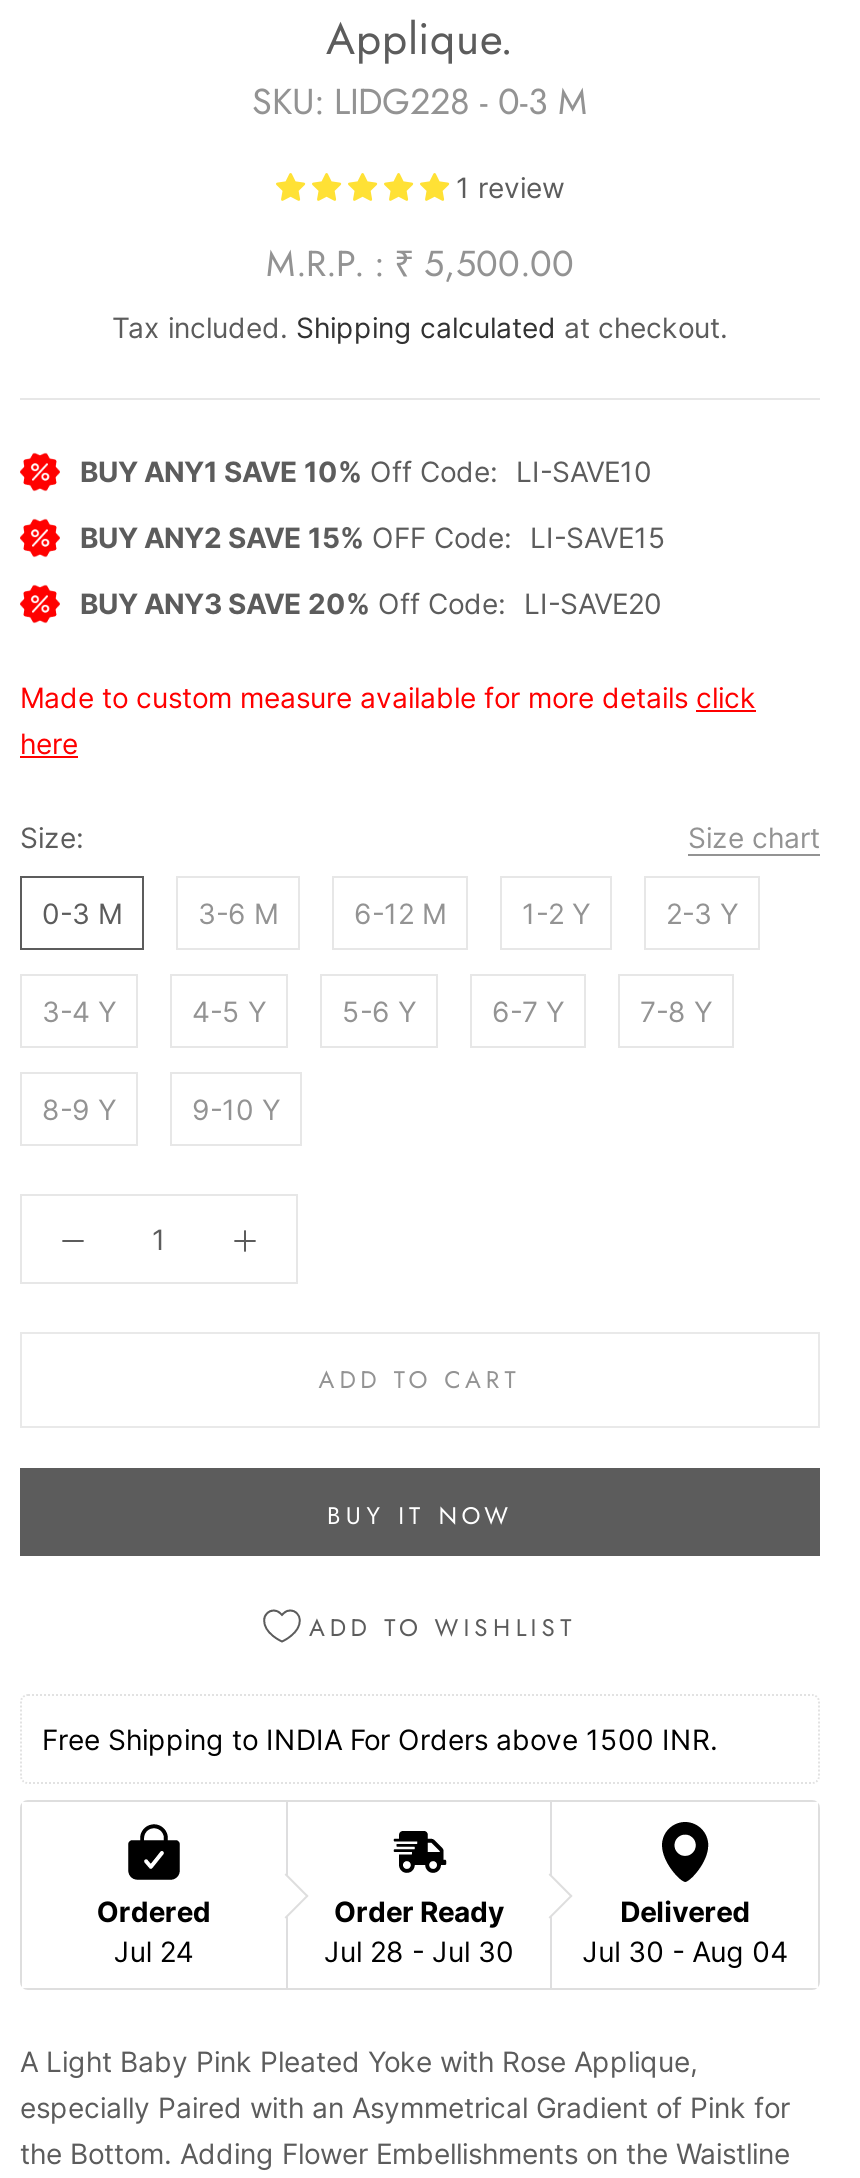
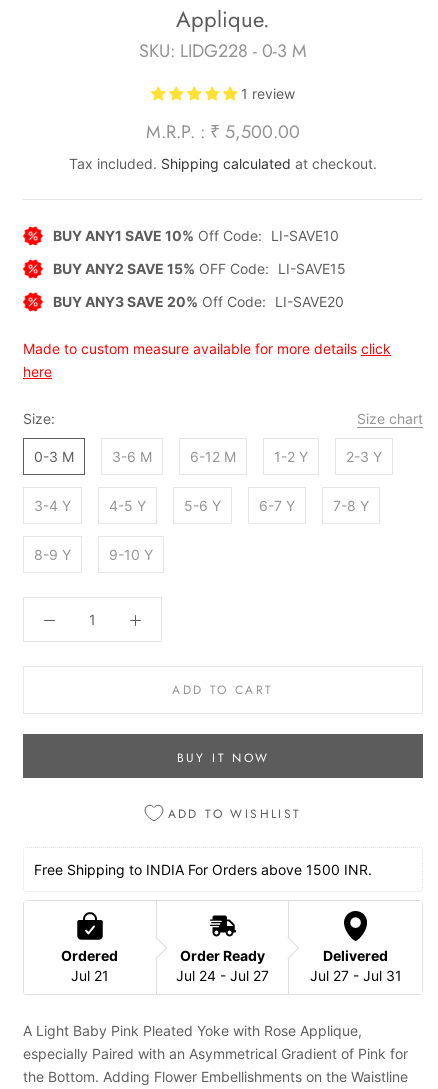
- Jul 24
+ Jul 21

- Jul 28 - Jul 30
+ Jul 24 - Jul 27

- Jul 30 - Aug 04
+ Jul 27 - Jul 31
